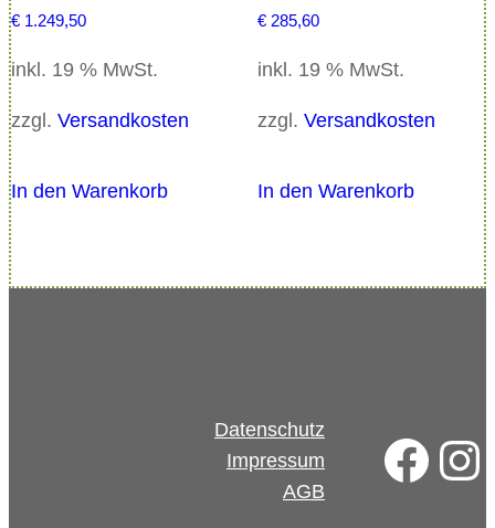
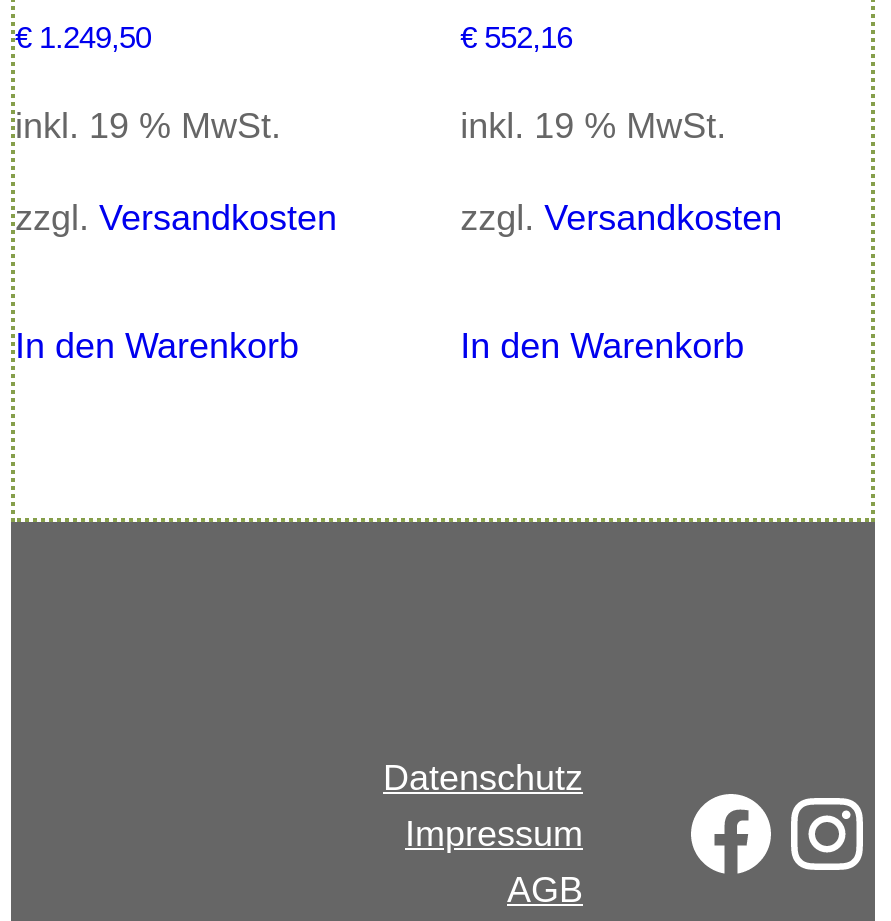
- €285,60
+ €552,16
